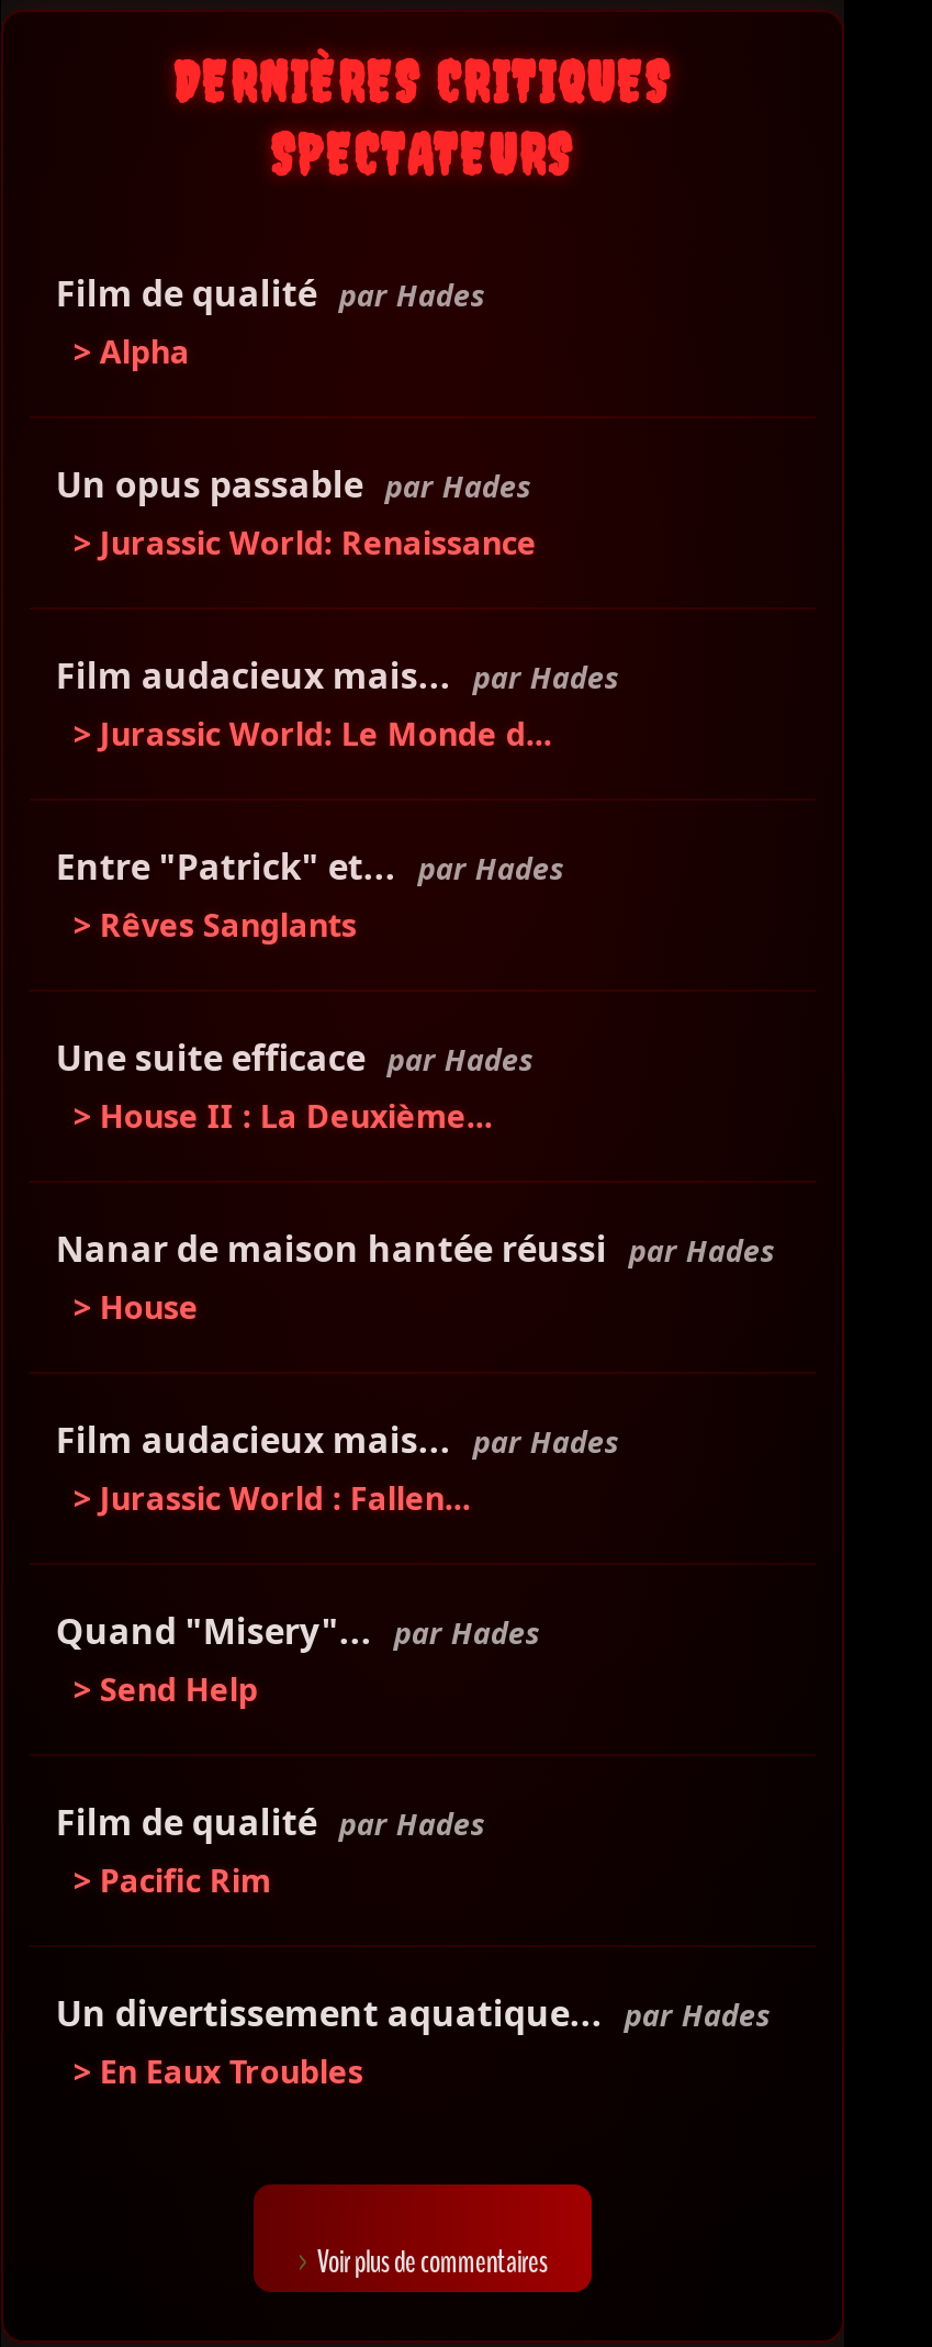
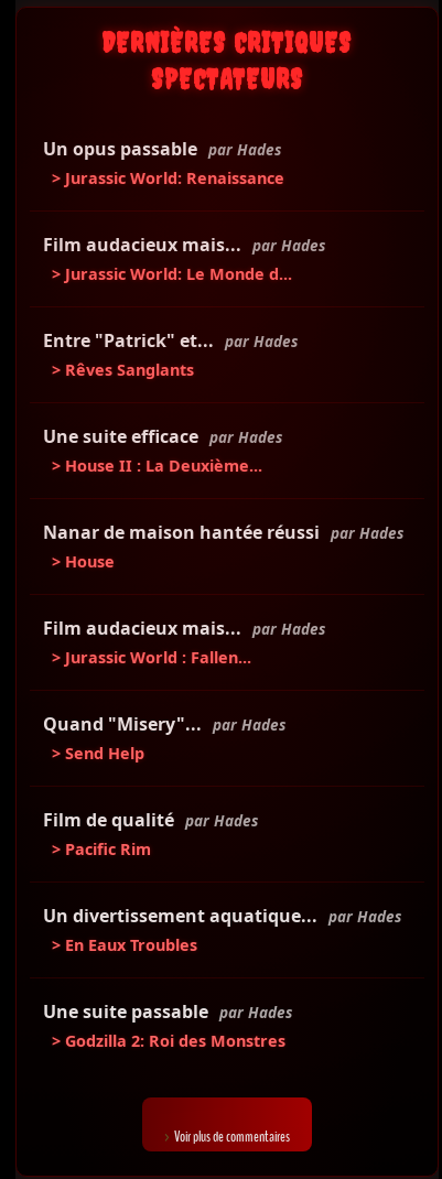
- Film de qualité par Hades
- > Alpha

moved up: Un opus passable par Hades | > Jurassic World: Renaissance | Film audacieux mais... par Hades | ... | Un divertissement aquatique... par Hades | > En Eaux Troubles

+ Une suite passable par Hades
+ > Godzilla 2: Roi des Monstres
